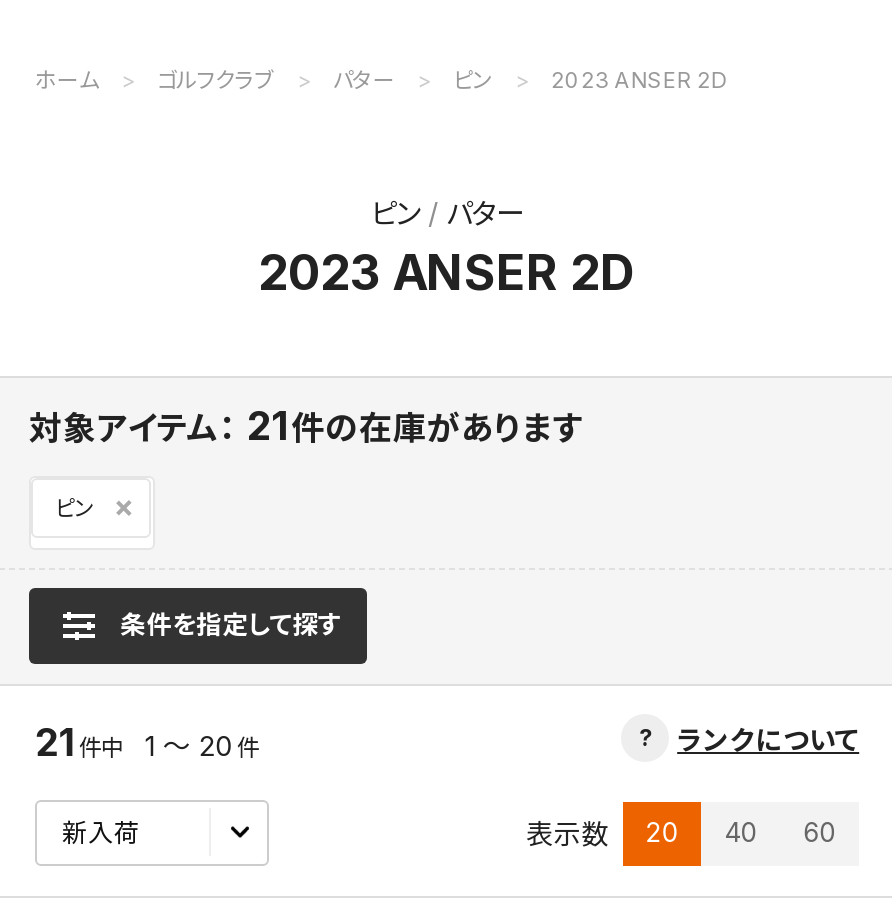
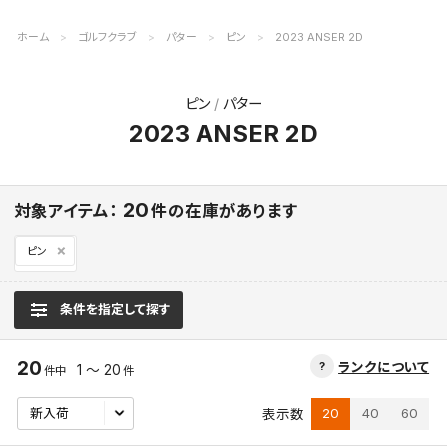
- 対象アイテム： 21 件の在庫があります
+ 対象アイテム： 20 件の在庫があります

- 21 件中1 ～ 20 件
+ 20 件中1 ～ 20 件
